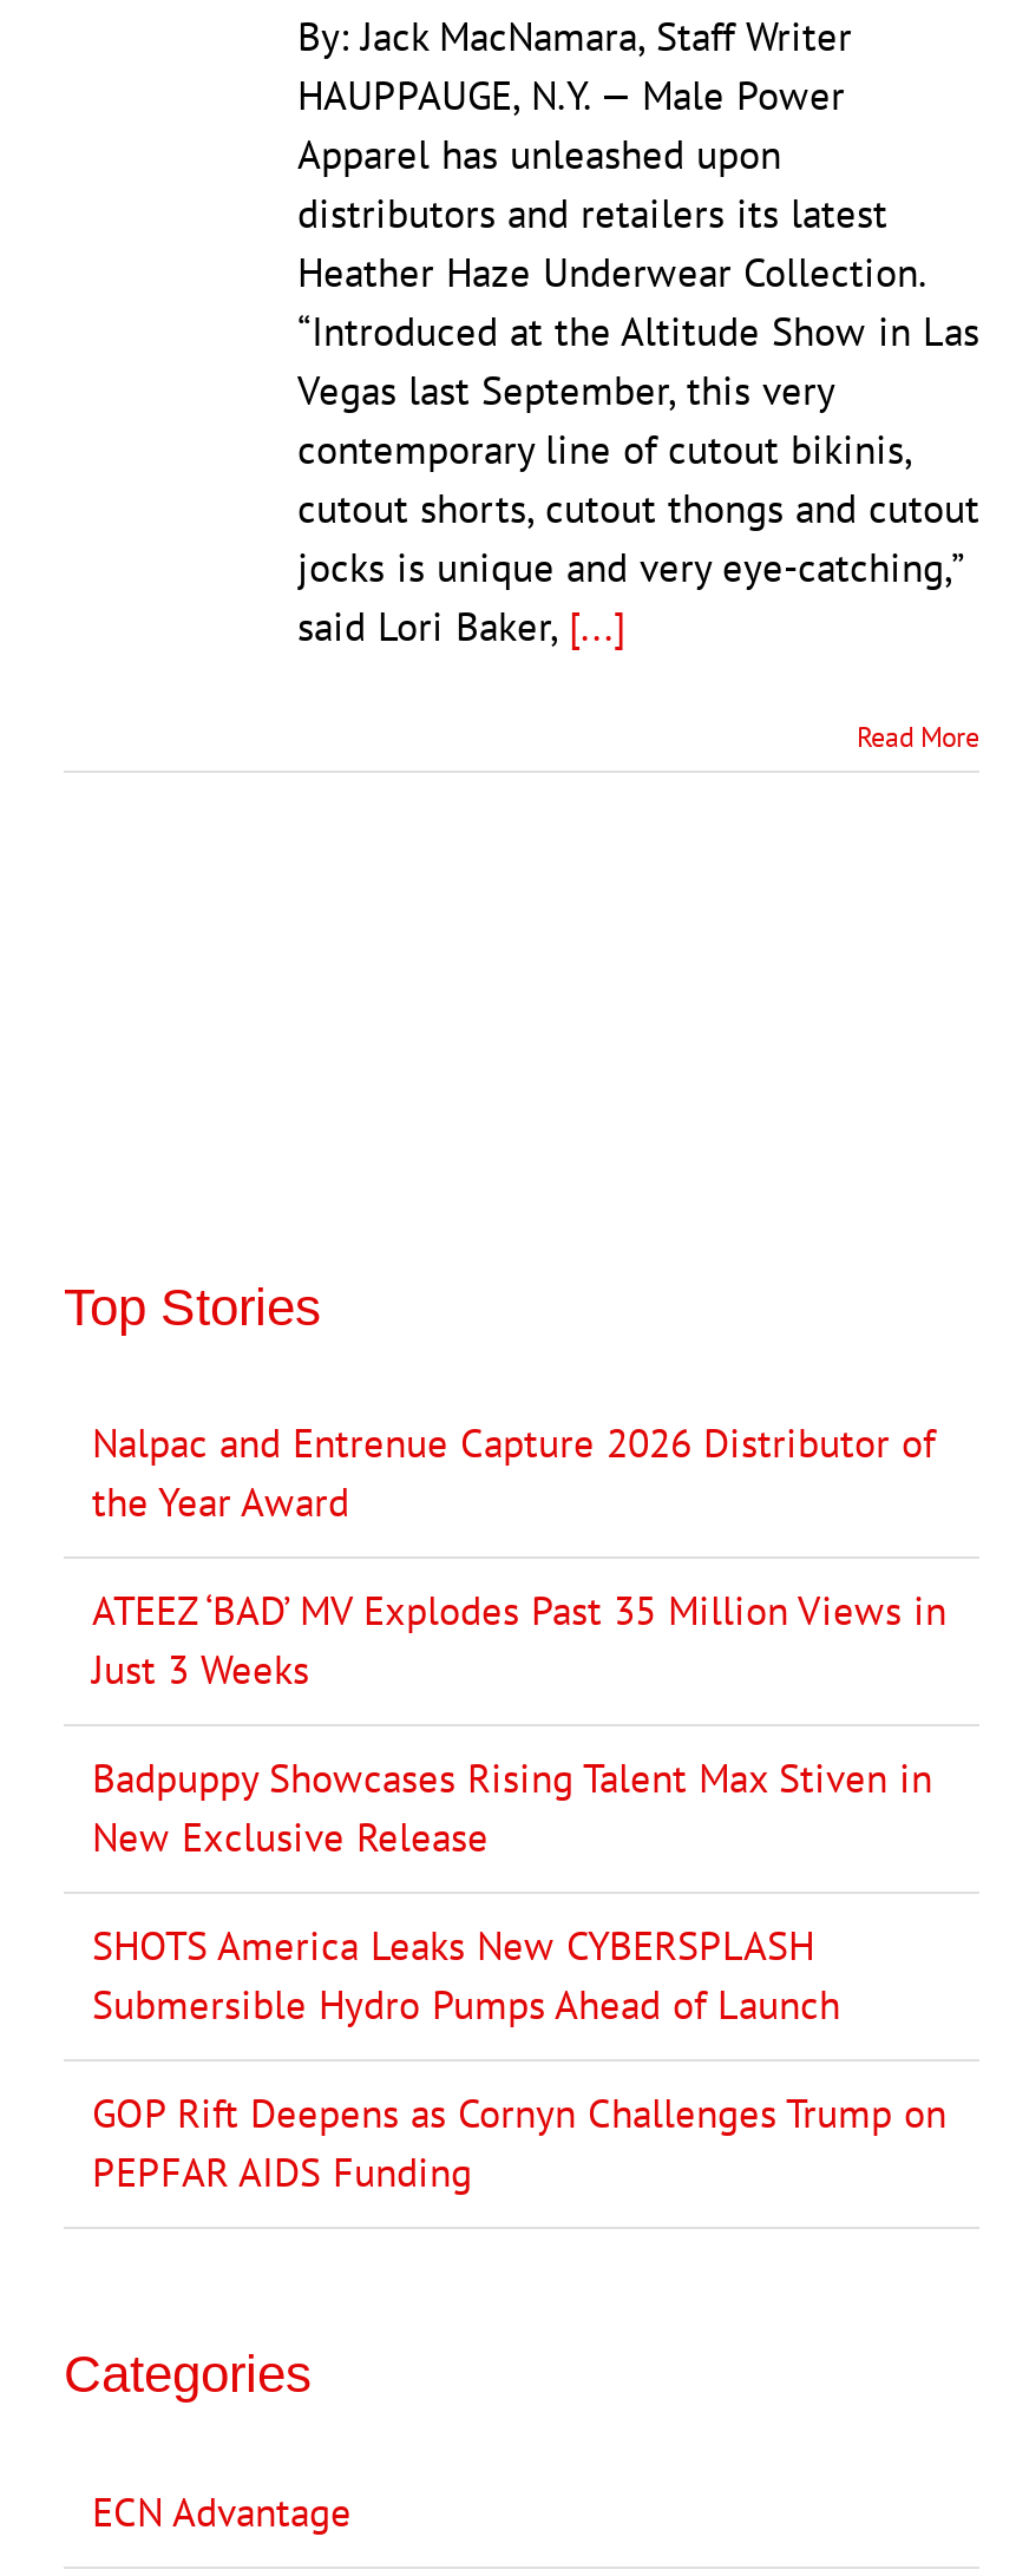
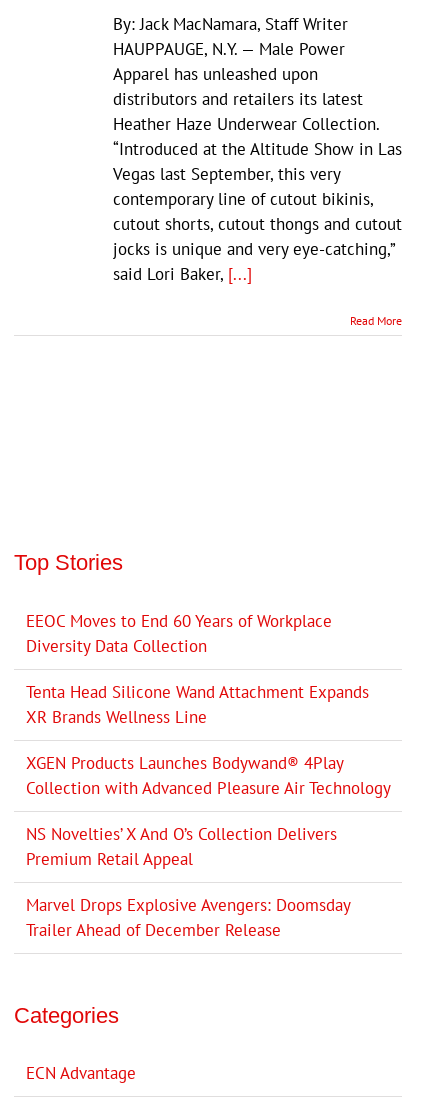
- Nalpac and Entrenue Capture 2026 Distributor of
- the Year Award
+ EEOC Moves to End 60 Years of Workplace
+ Diversity Data Collection

- ATEEZ ‘BAD’ MV Explodes Past 35 Million Views in
- Just 3 Weeks
+ Tenta Head Silicone Wand Attachment Expands
+ XR Brands Wellness Line

- Badpuppy Showcases Rising Talent Max Stiven in
- New Exclusive Release
+ XGEN Products Launches Bodywand® 4Play
+ Collection with Advanced Pleasure Air Technology

- SHOTS America Leaks New CYBERSPLASH
- Submersible Hydro Pumps Ahead of Launch
+ NS Novelties’ X And O’s Collection Delivers
+ Premium Retail Appeal

- GOP Rift Deepens as Cornyn Challenges Trump on
- PEPFAR AIDS Funding
+ Marvel Drops Explosive Avengers: Doomsday
+ Trailer Ahead of December Release
